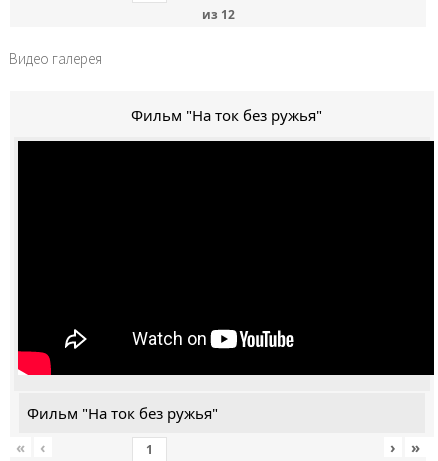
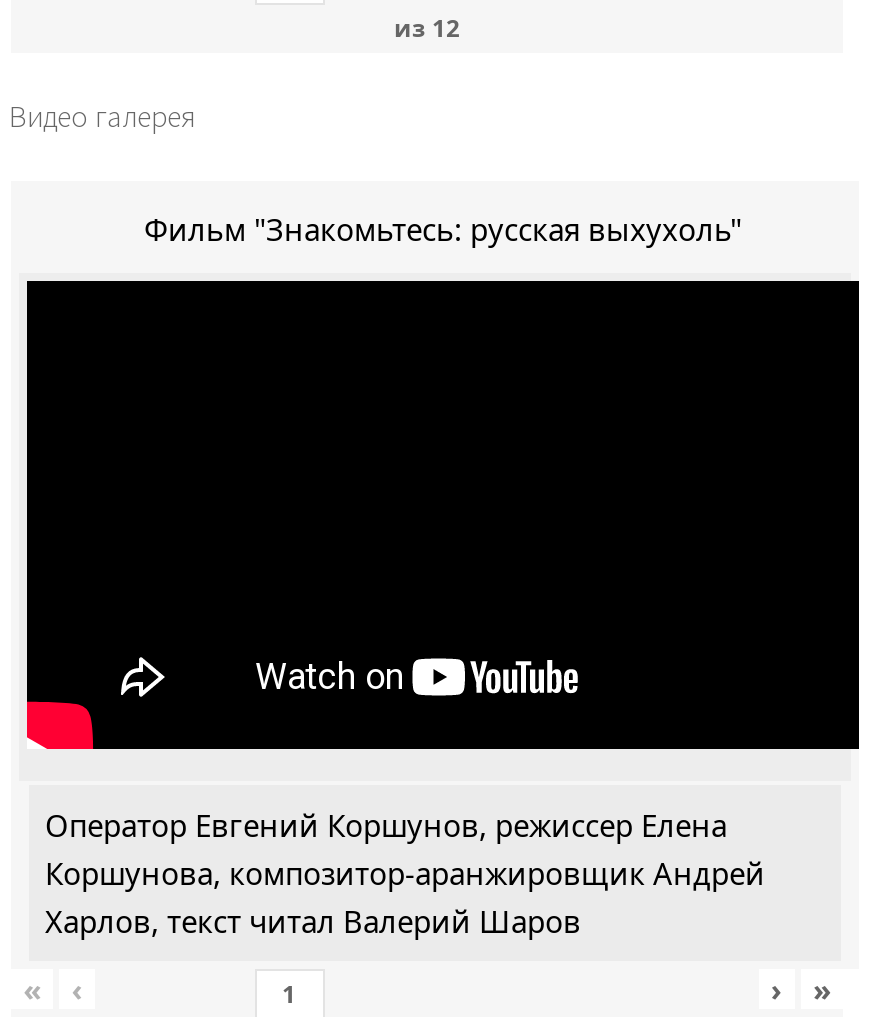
- Фильм "На ток без ружья"
+ Фильм "Знакомьтесь: русская выхухоль"

- Фильм "На ток без ружья"
+ Оператор Евгений Коршунов, режиссер Елена
+ Коршунова, композитор-аранжировщик Андрей
+ Харлов, текст читал Валерий Шаров
